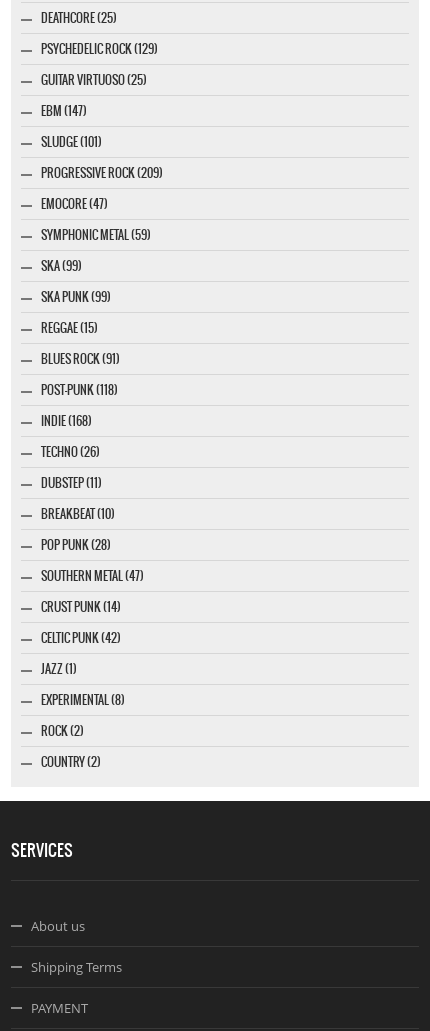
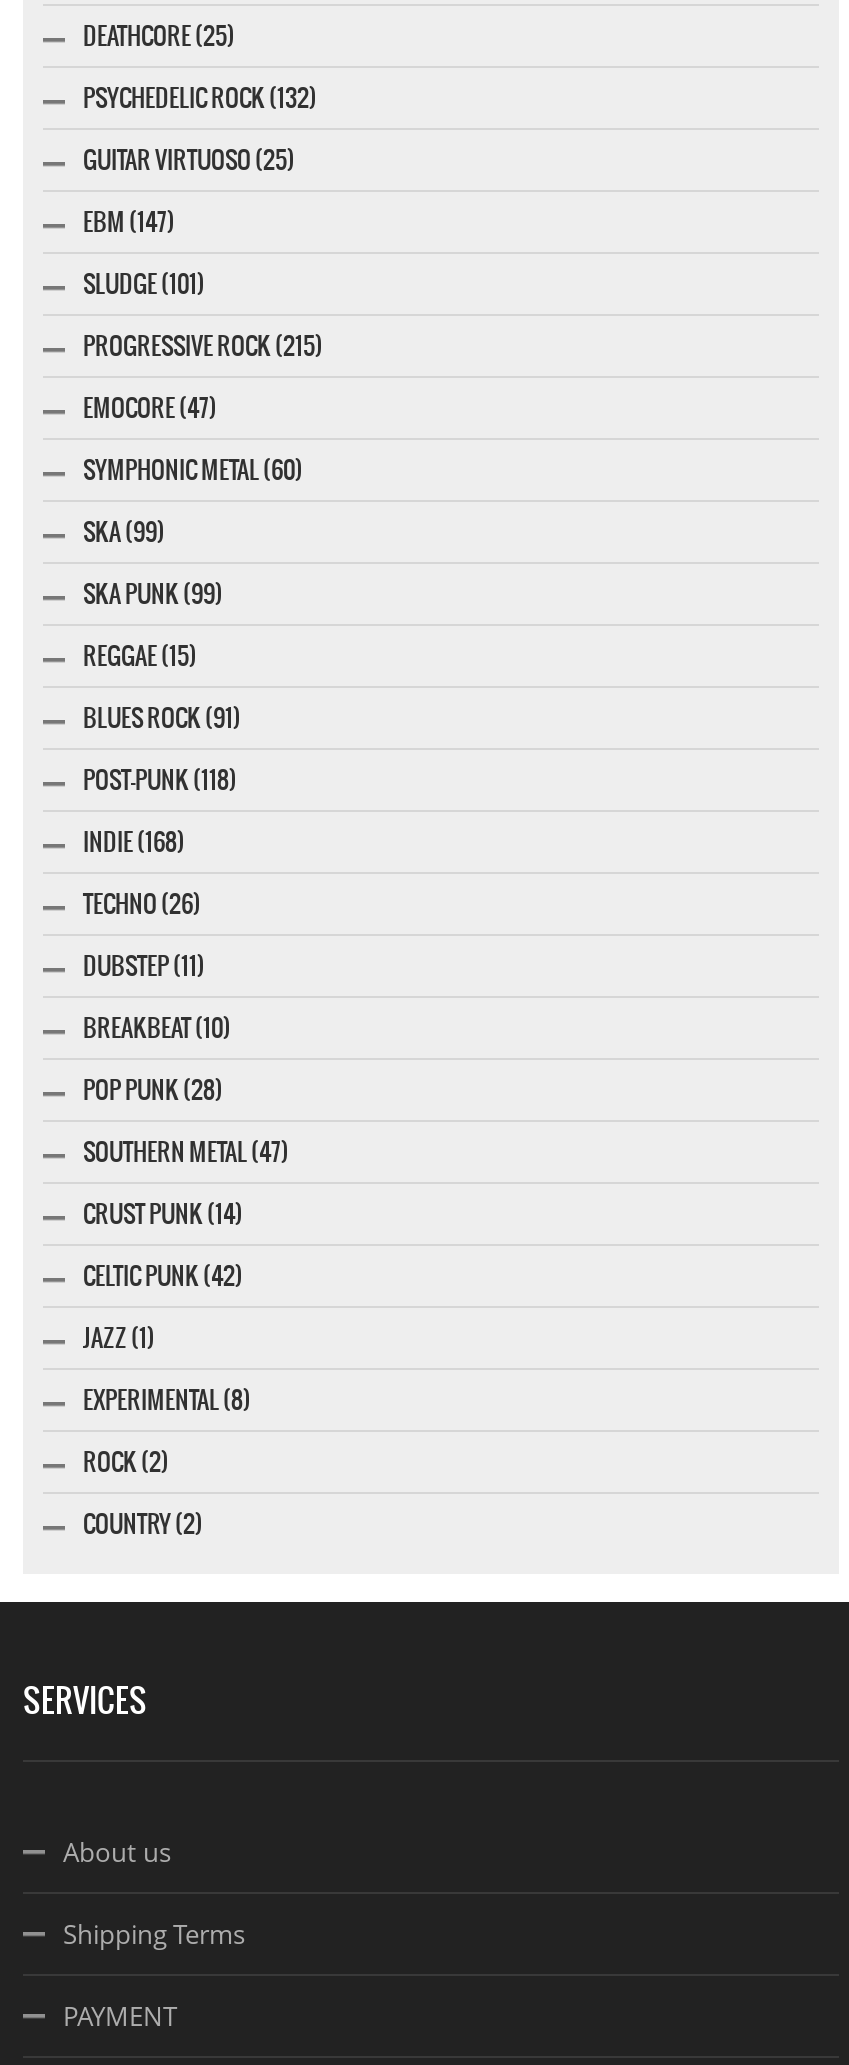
- PSYCHEDELIC ROCK (129)
+ PSYCHEDELIC ROCK (132)

- PROGRESSIVE ROCK (209)
+ PROGRESSIVE ROCK (215)

- SYMPHONIC METAL (59)
+ SYMPHONIC METAL (60)
